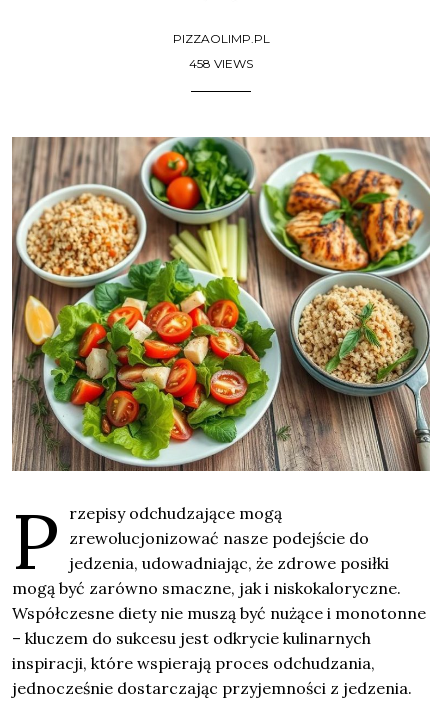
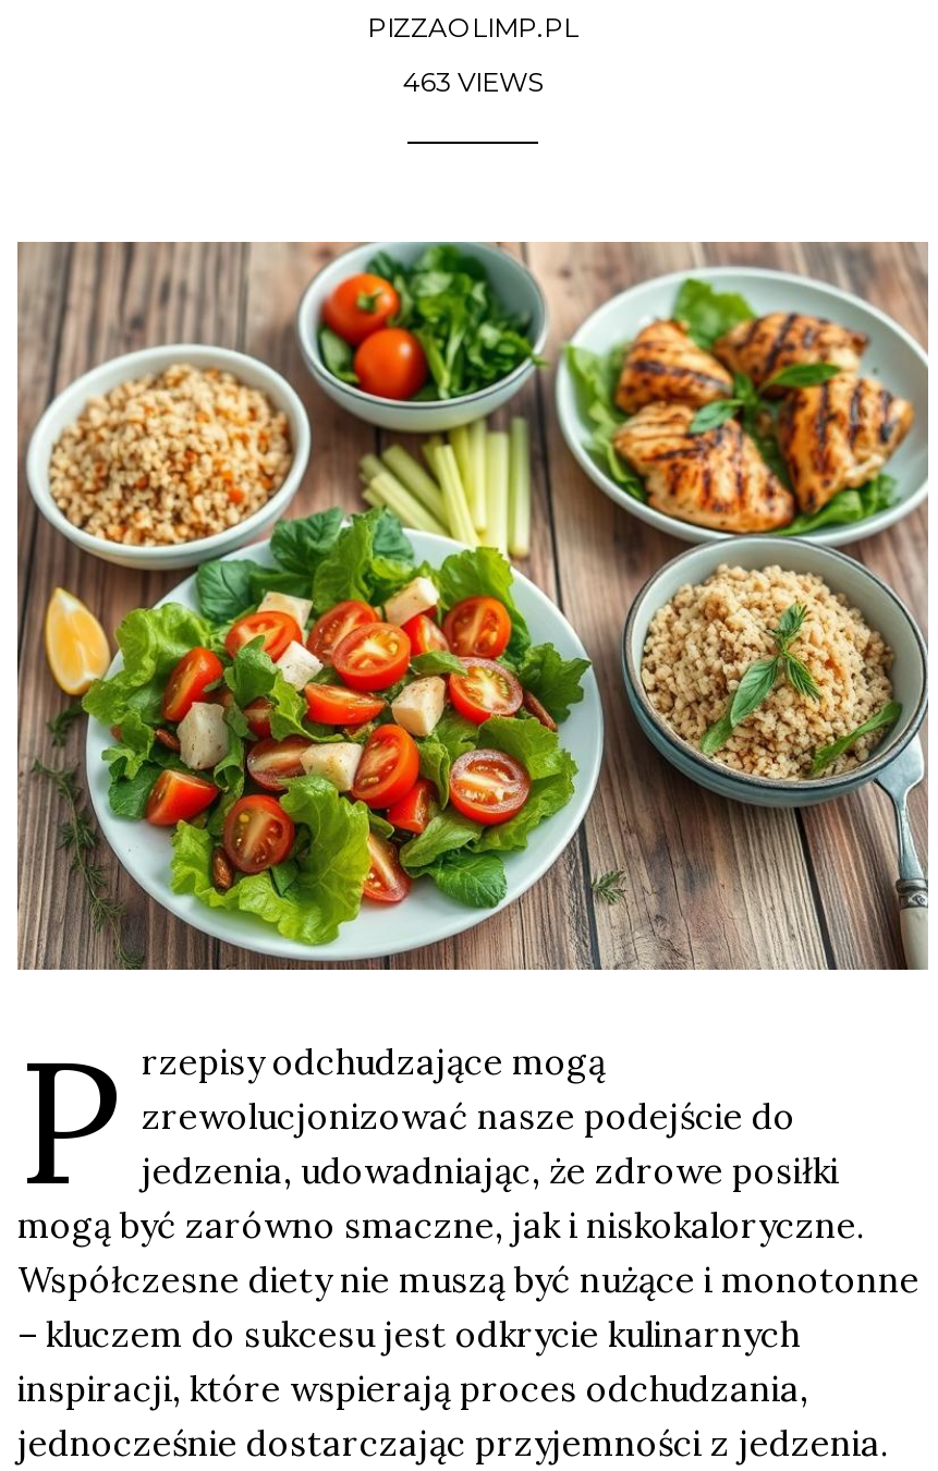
- 458 VIEWS
+ 463 VIEWS
